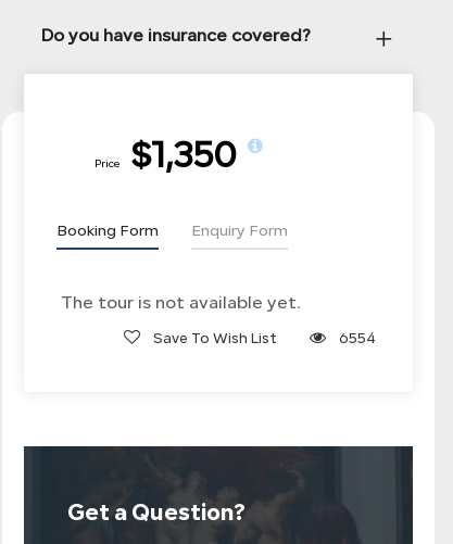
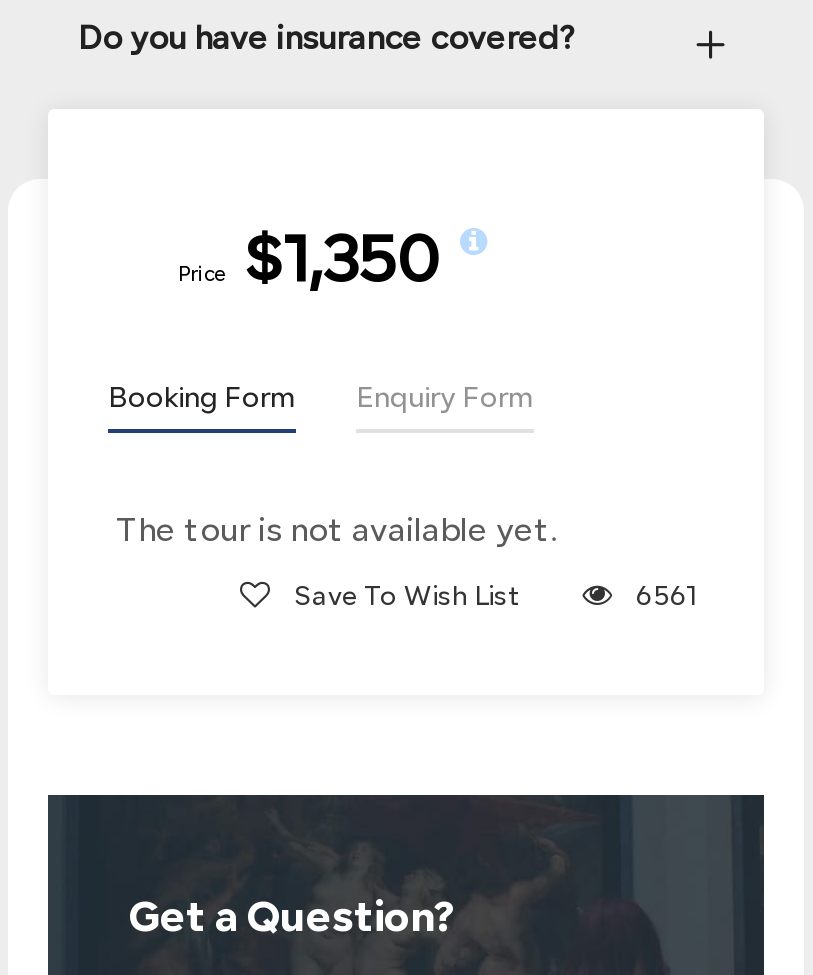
- 6554
+ 6561
